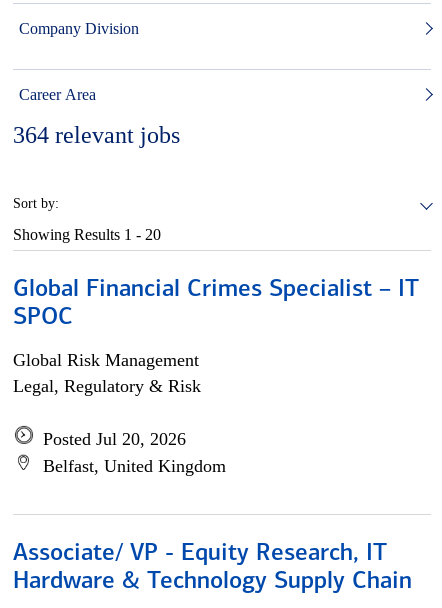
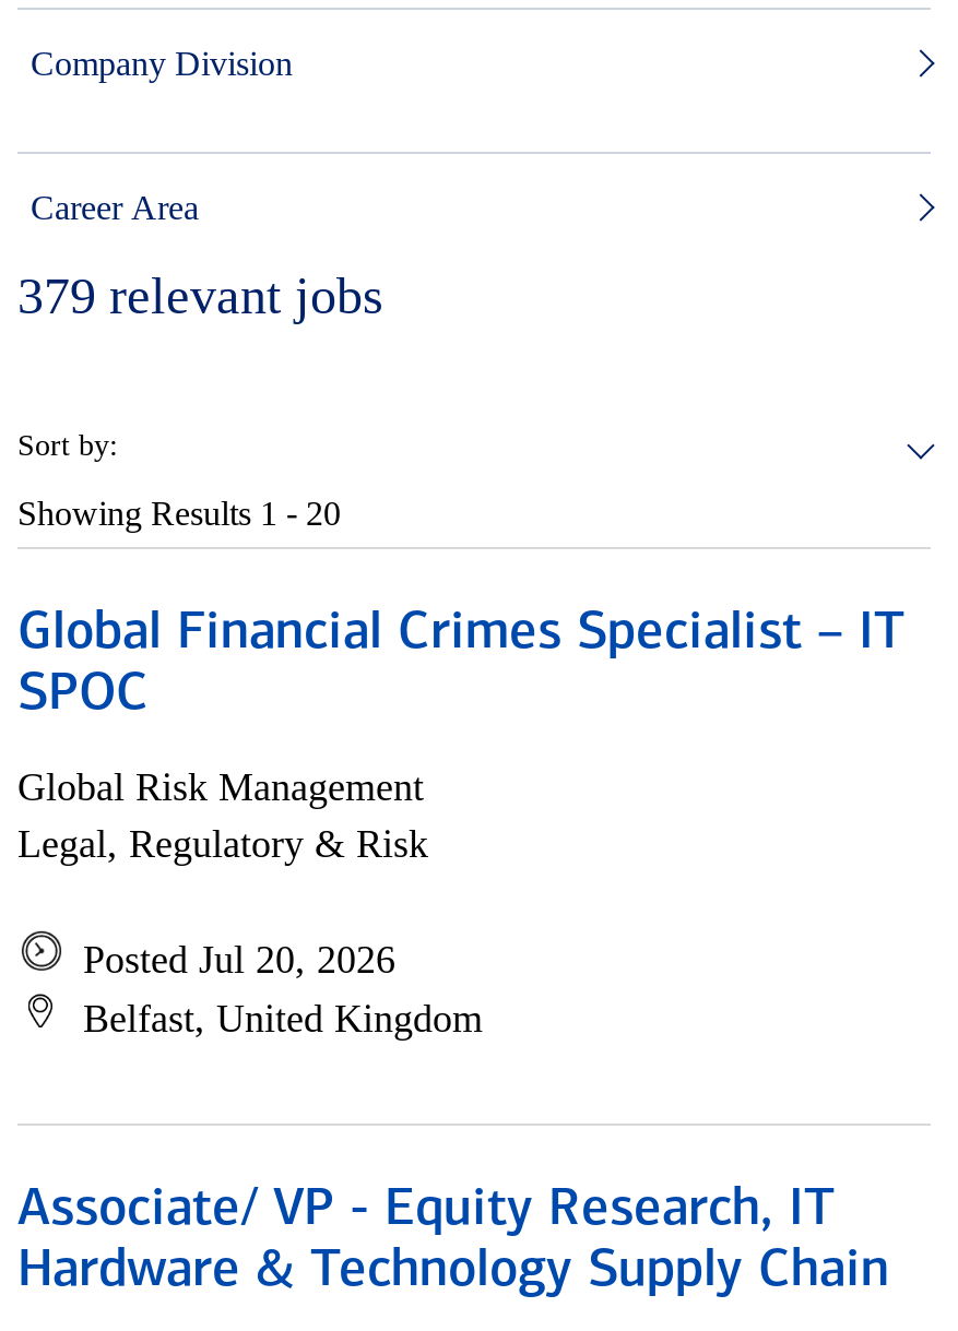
- 364 relevant jobs
+ 379 relevant jobs
